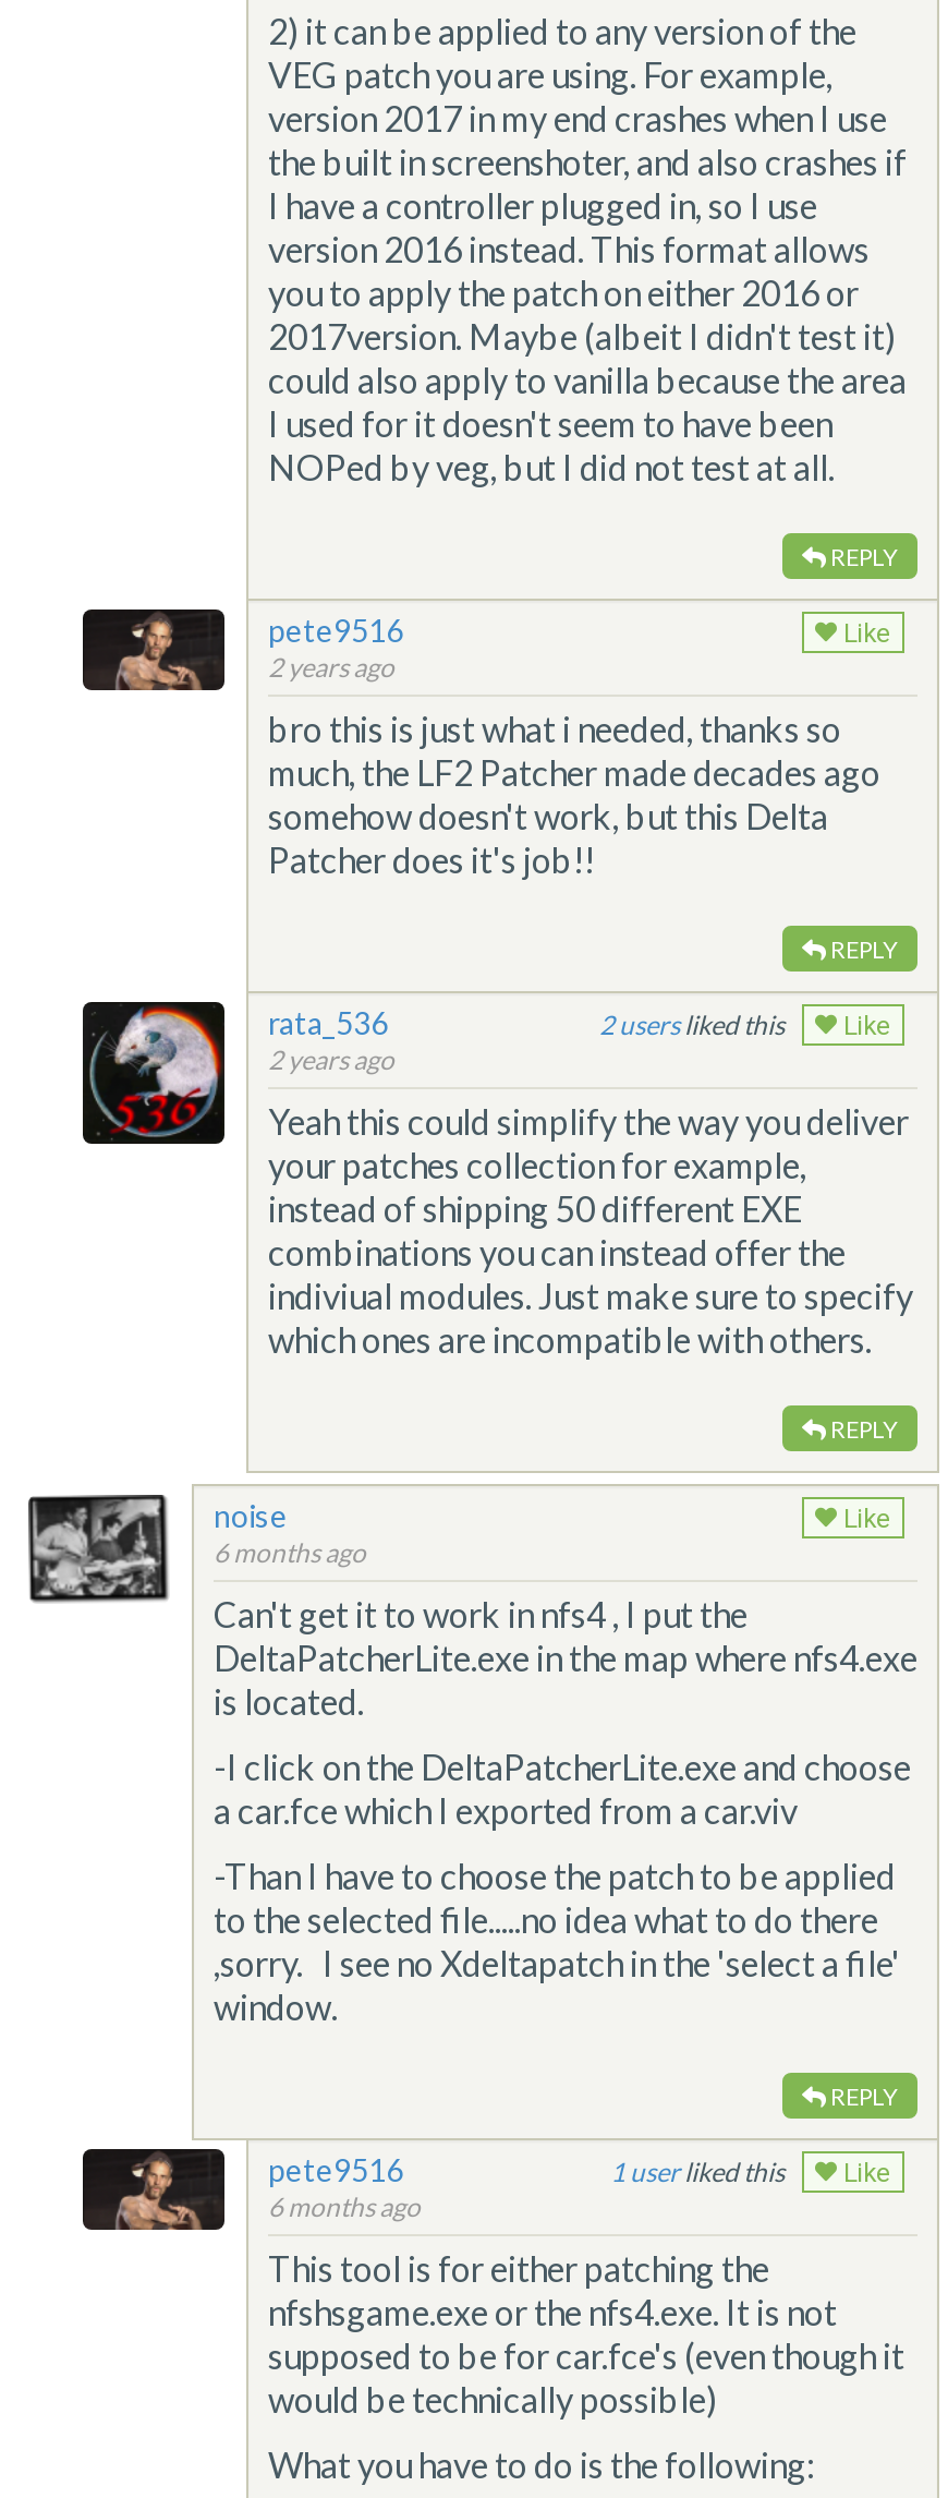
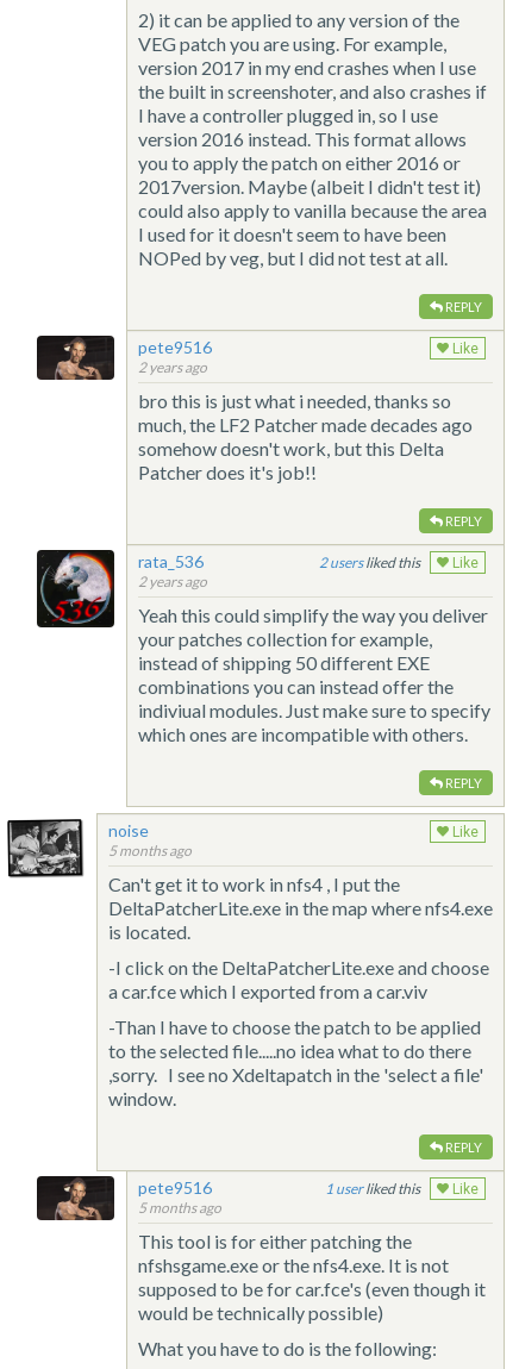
- 6 months ago
+ 5 months ago

- 6 months ago
+ 5 months ago
